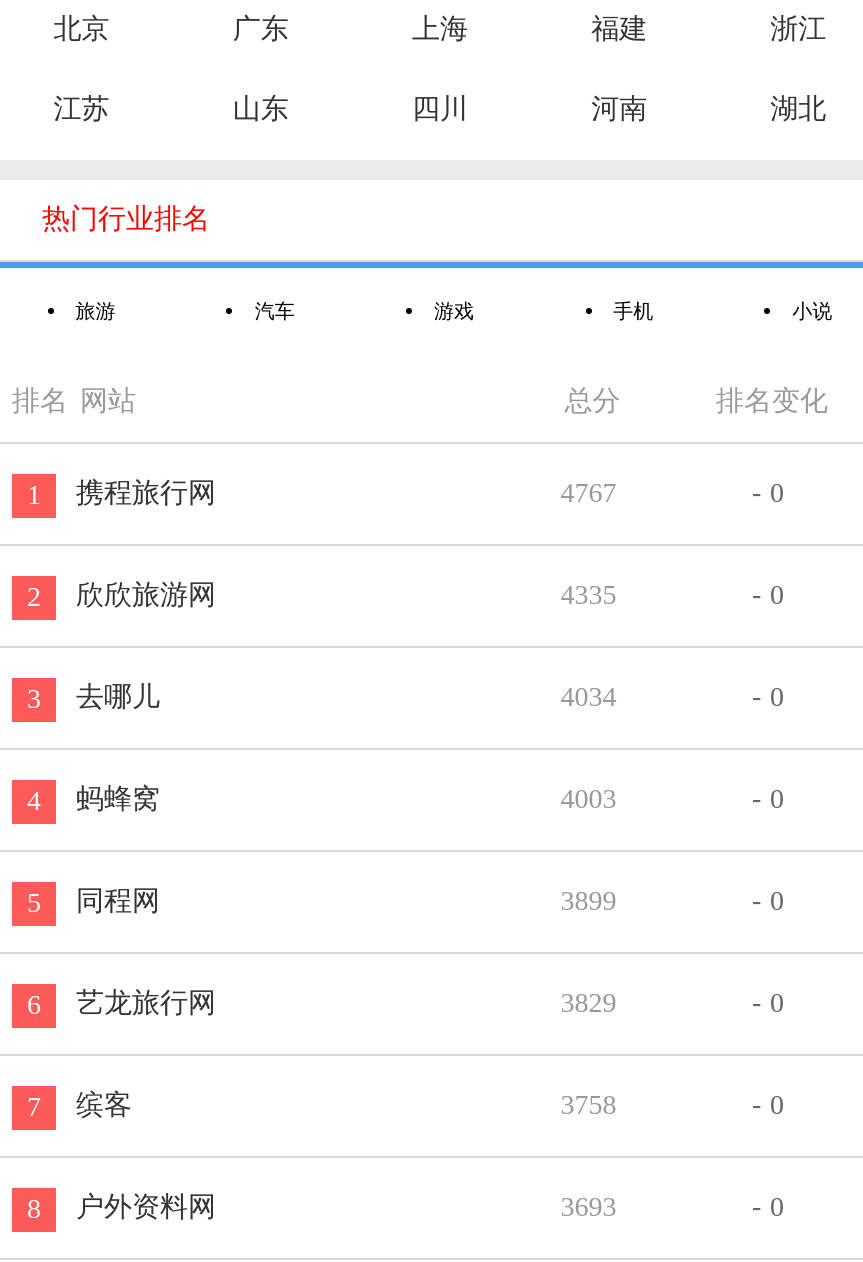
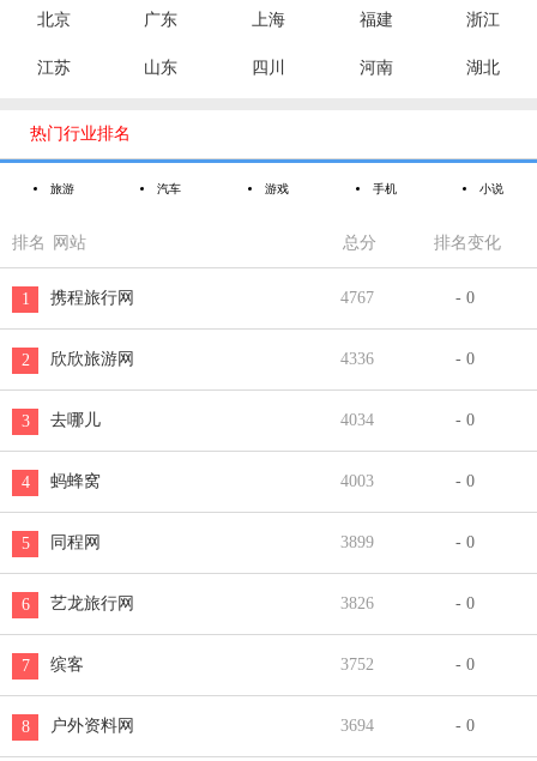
- 4335
+ 4336

- 3829
+ 3826

- 3758
+ 3752

- 3693
+ 3694
